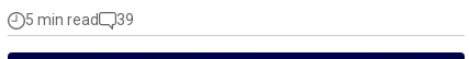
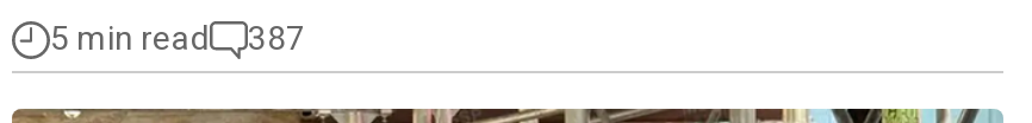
- 5 min read 39
+ 5 min read 387
